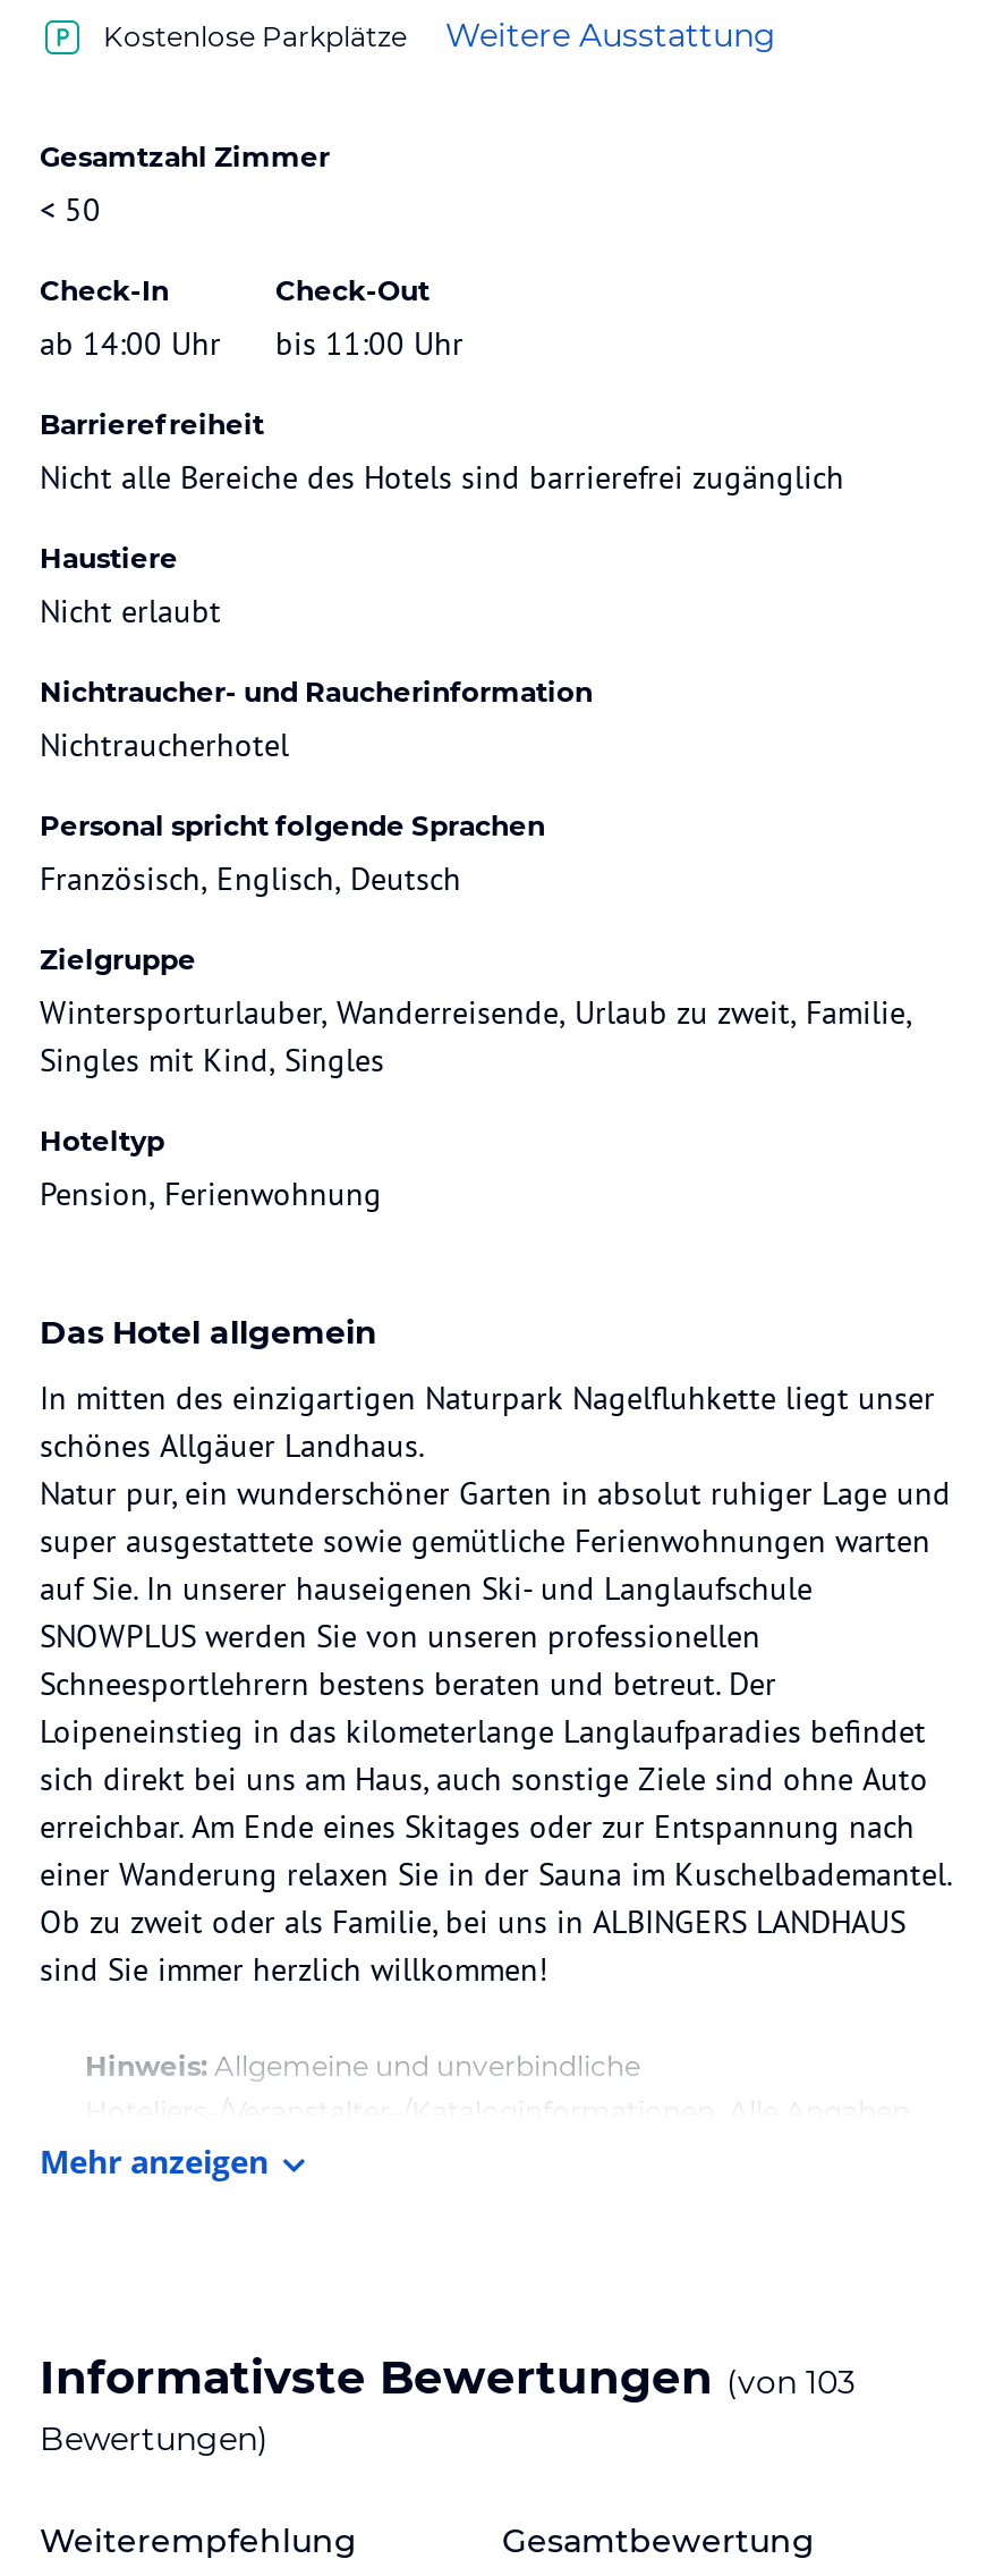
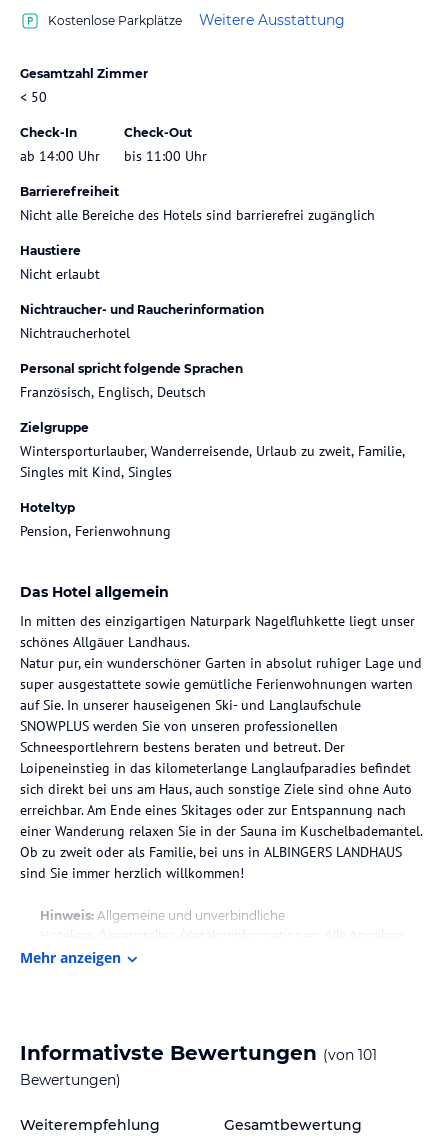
- Informativste Bewertungen (von 103
+ Informativste Bewertungen (von 101
